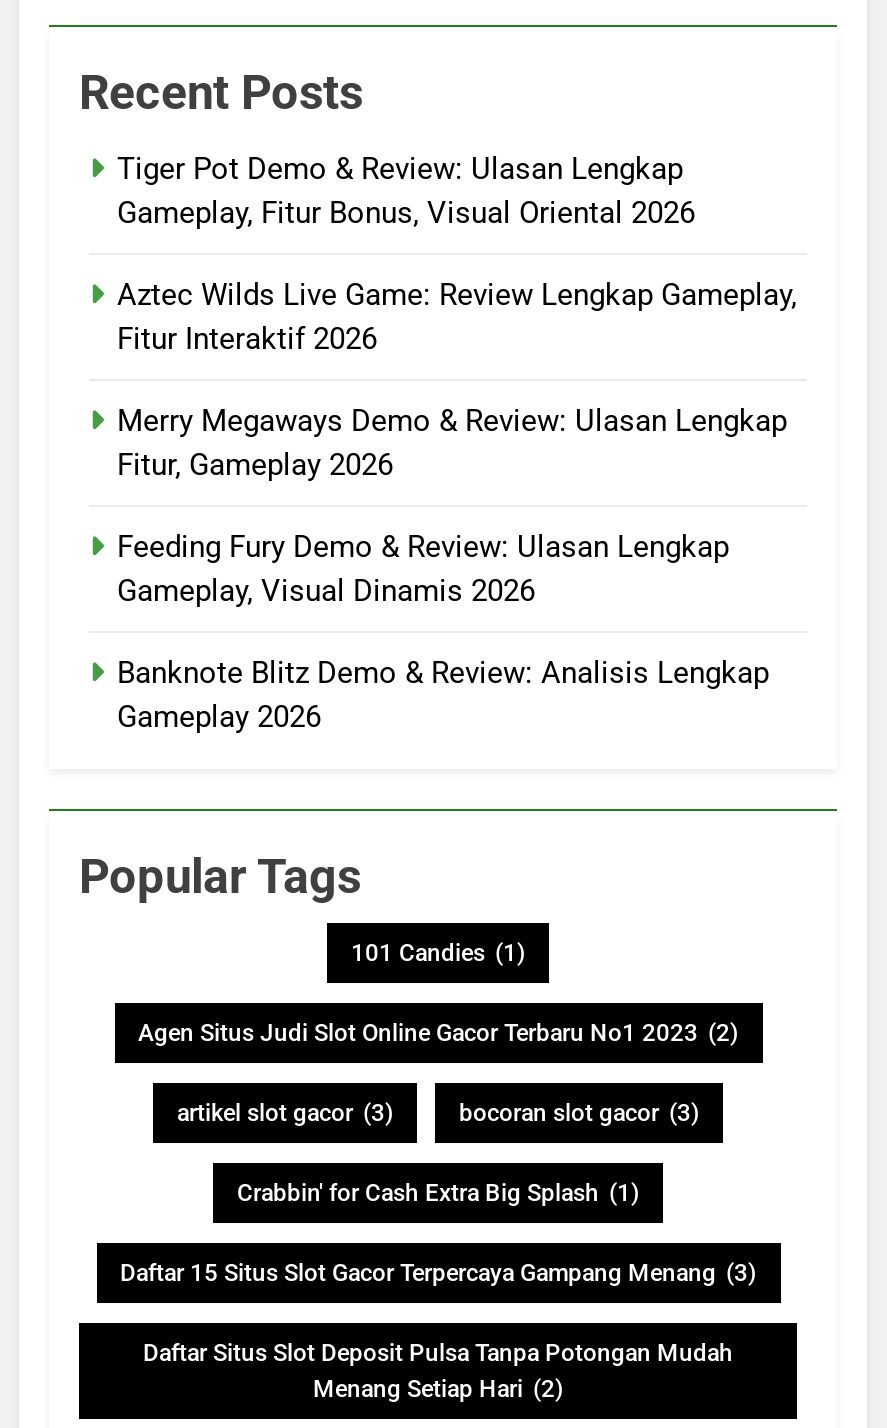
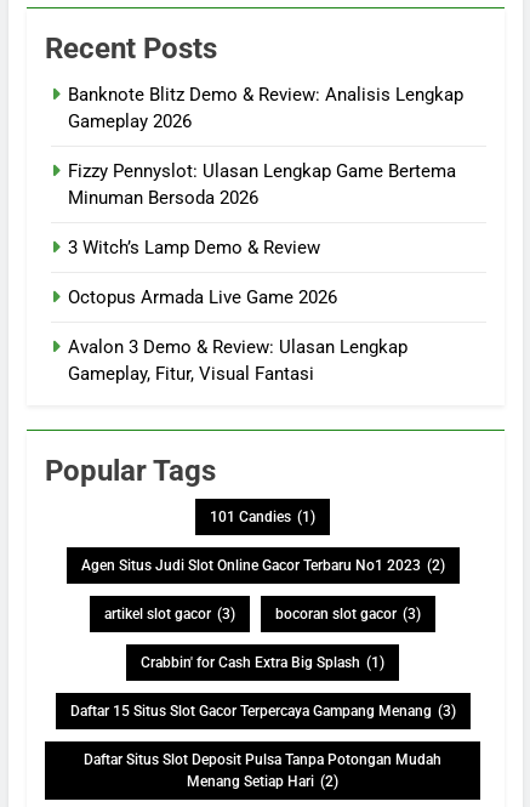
- Tiger Pot Demo & Review: Ulasan Lengkap
- Gameplay, Fitur Bonus, Visual Oriental 2026
- Aztec Wilds Live Game: Review Lengkap Gameplay,
- Fitur Interaktif 2026
- Merry Megaways Demo & Review: Ulasan Lengkap
- Fitur, Gameplay 2026
- Feeding Fury Demo & Review: Ulasan Lengkap
- Gameplay, Visual Dinamis 2026

moved up: Banknote Blitz Demo & Review: Analisis Lengkap | Gameplay 2026

+ Fizzy Pennyslot: Ulasan Lengkap Game Bertema
+ Minuman Bersoda 2026
+ 3 Witch’s Lamp Demo & Review
+ Octopus Armada Live Game 2026
+ Avalon 3 Demo & Review: Ulasan Lengkap
+ Gameplay, Fitur, Visual Fantasi
